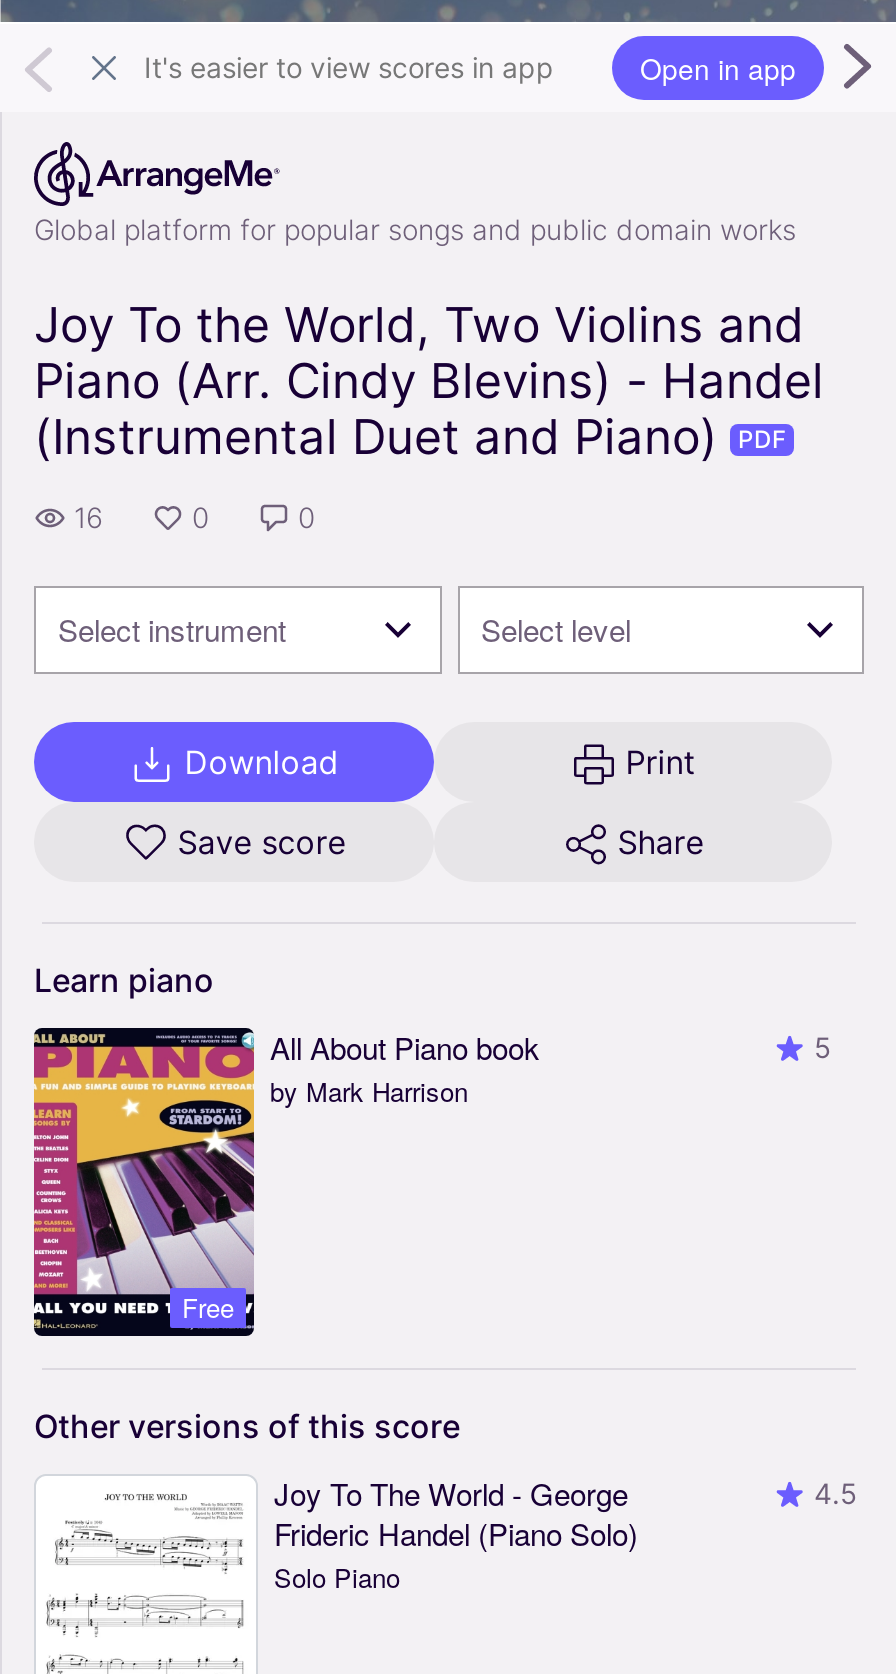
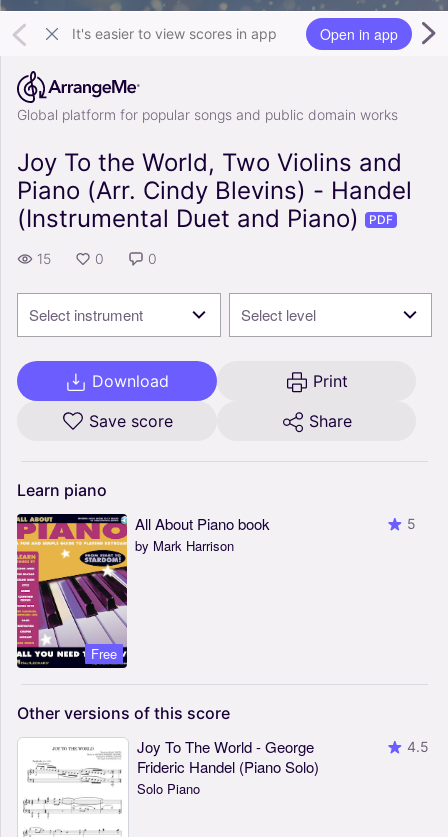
- 16
+ 15
